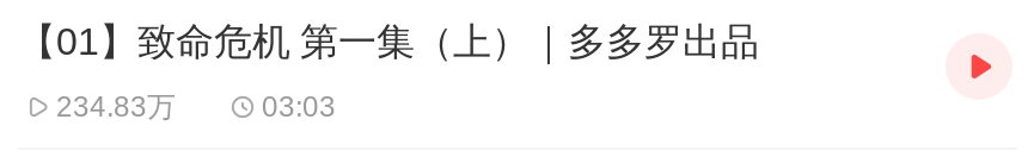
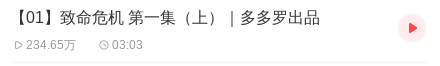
- 234.83万
+ 234.65万
